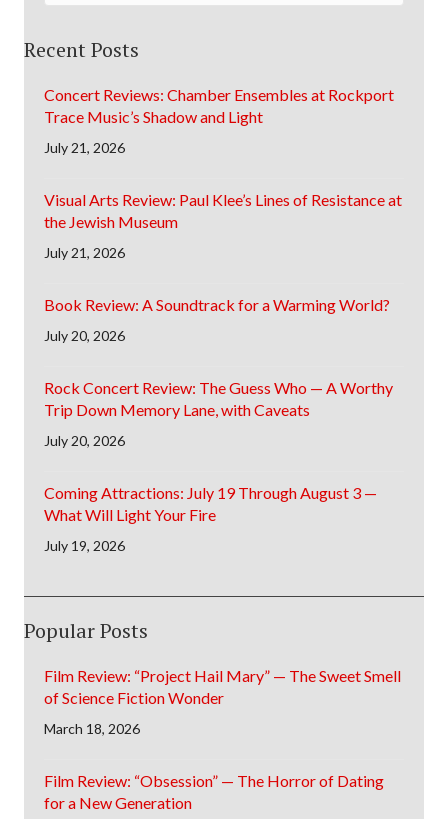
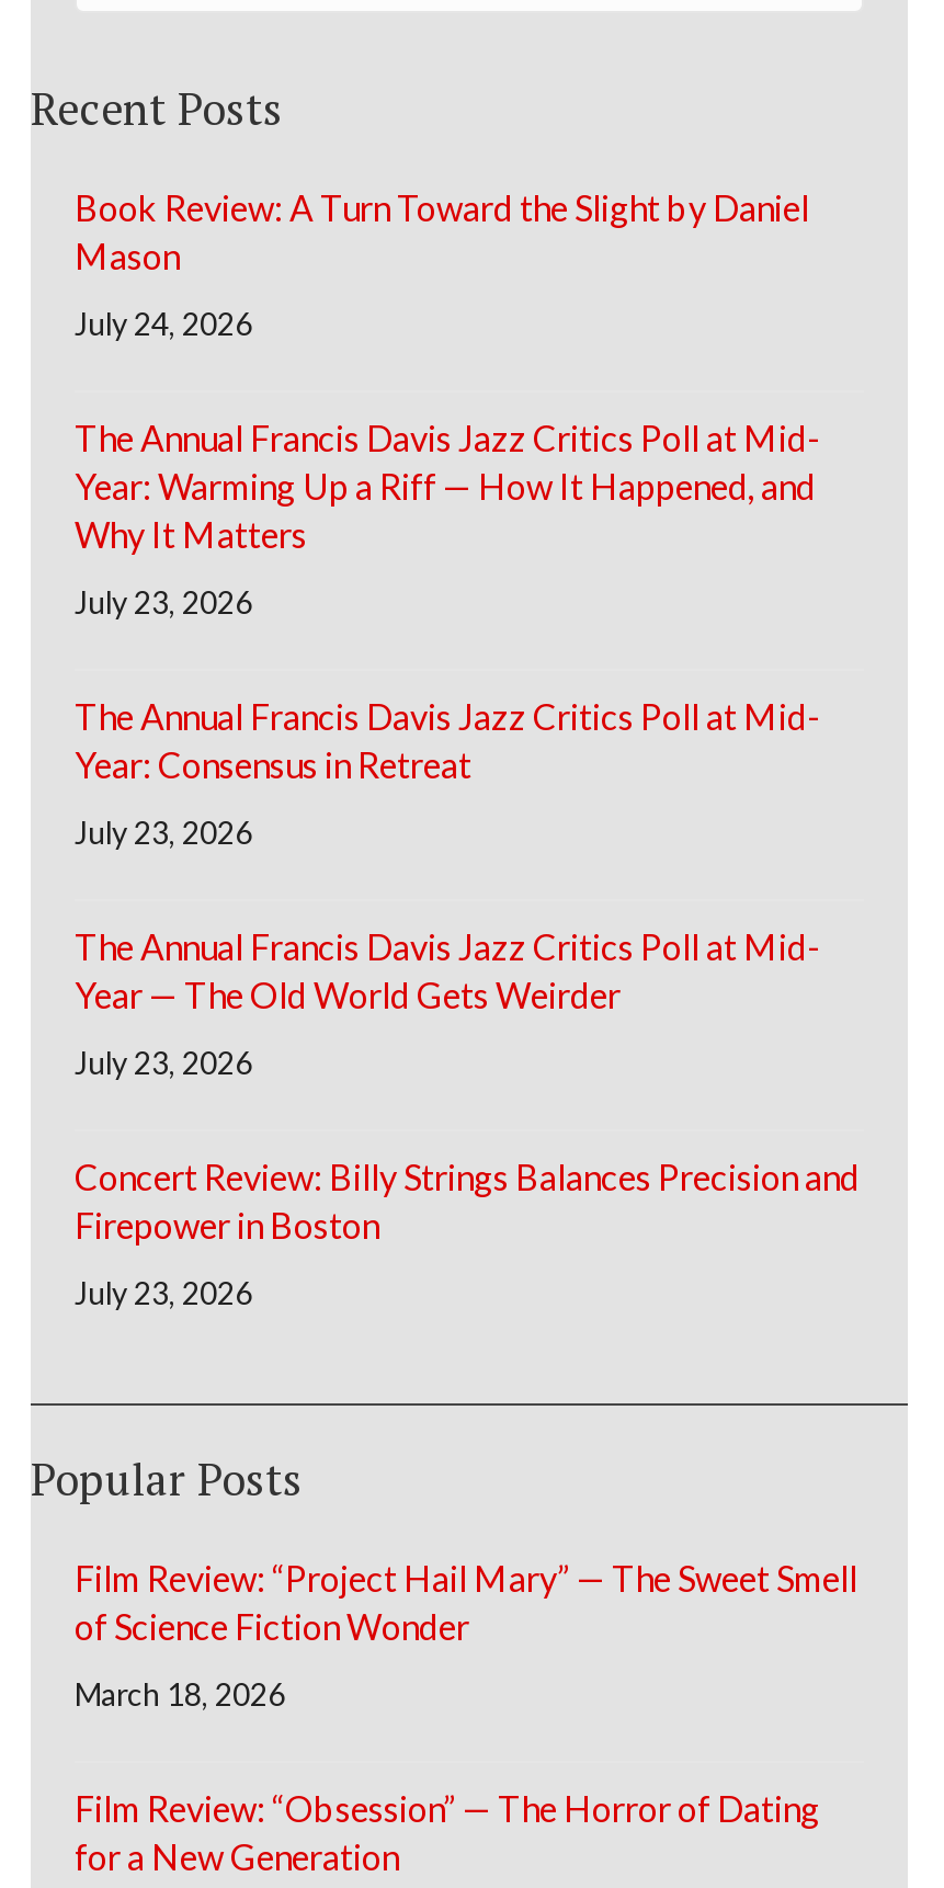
- Concert Reviews: Chamber Ensembles at Rockport
- Trace Music’s Shadow and Light
+ Book Review: A Turn Toward the Slight by Daniel
+ Mason

- July 21, 2026
+ July 24, 2026

- Visual Arts Review: Paul Klee’s Lines of Resistance at
- the Jewish Museum
+ The Annual Francis Davis Jazz Critics Poll at Mid-
+ Year: Warming Up a Riff — How It Happened, and
+ Why It Matters

- July 21, 2026
+ July 23, 2026

- Book Review: A Soundtrack for a Warming World?
+ The Annual Francis Davis Jazz Critics Poll at Mid-
+ Year: Consensus in Retreat

- July 20, 2026
+ July 23, 2026

- Rock Concert Review: The Guess Who — A Worthy
- Trip Down Memory Lane, with Caveats
+ The Annual Francis Davis Jazz Critics Poll at Mid-
+ Year — The Old World Gets Weirder

- July 20, 2026
+ July 23, 2026

- Coming Attractions: July 19 Through August 3 —
- What Will Light Your Fire
+ Concert Review: Billy Strings Balances Precision and
+ Firepower in Boston

- July 19, 2026
+ July 23, 2026
